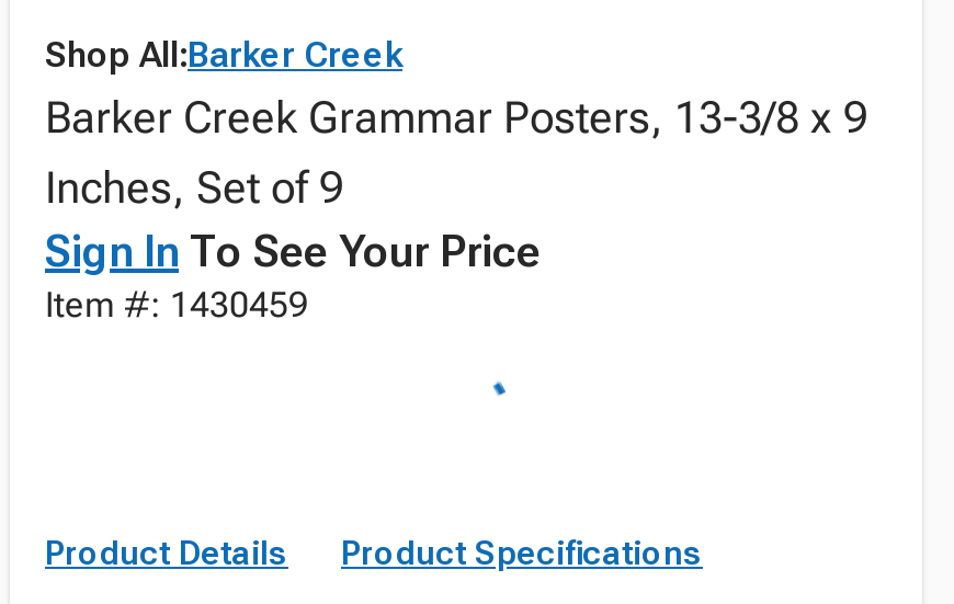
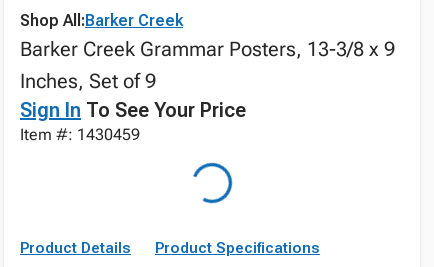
+ [image]
